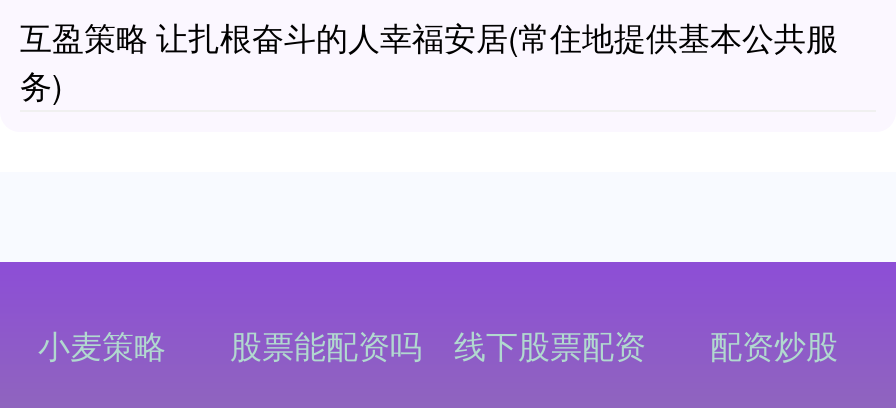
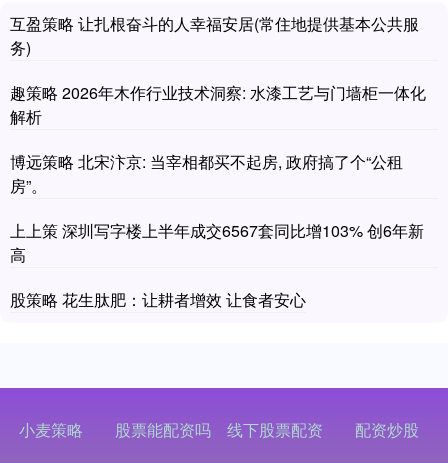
+ 趣策略 2026年木作行业技术洞察: 水漆工艺与门墙柜一体化
+ 解析
+ 博远策略 北宋汴京: 当宰相都买不起房, 政府搞了个“公租
+ 房”。
+ 上上策 深圳写字楼上半年成交6567套同比增103% 创6年新
+ 高
+ 股策略 花生肽肥：让耕者增效 让食者安心
